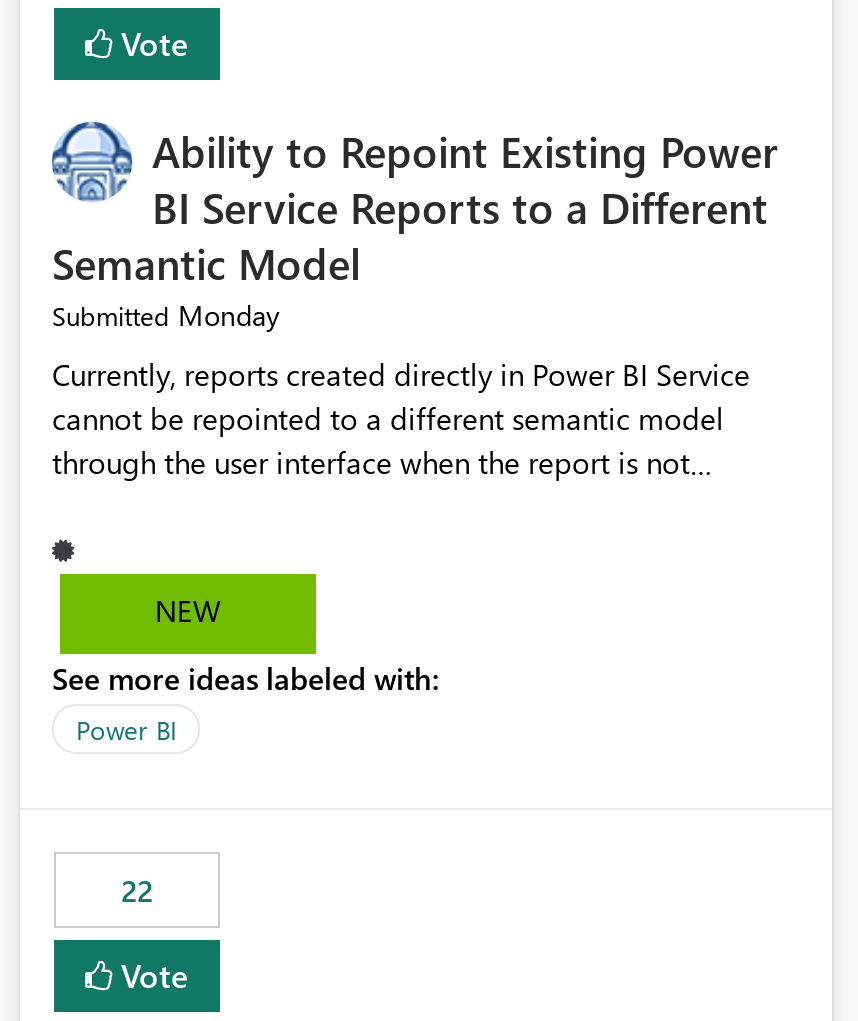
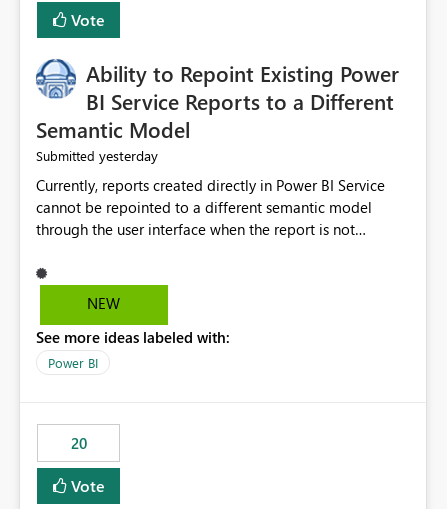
- Submitted Monday
+ Submitted yesterday

- 22
+ 20
